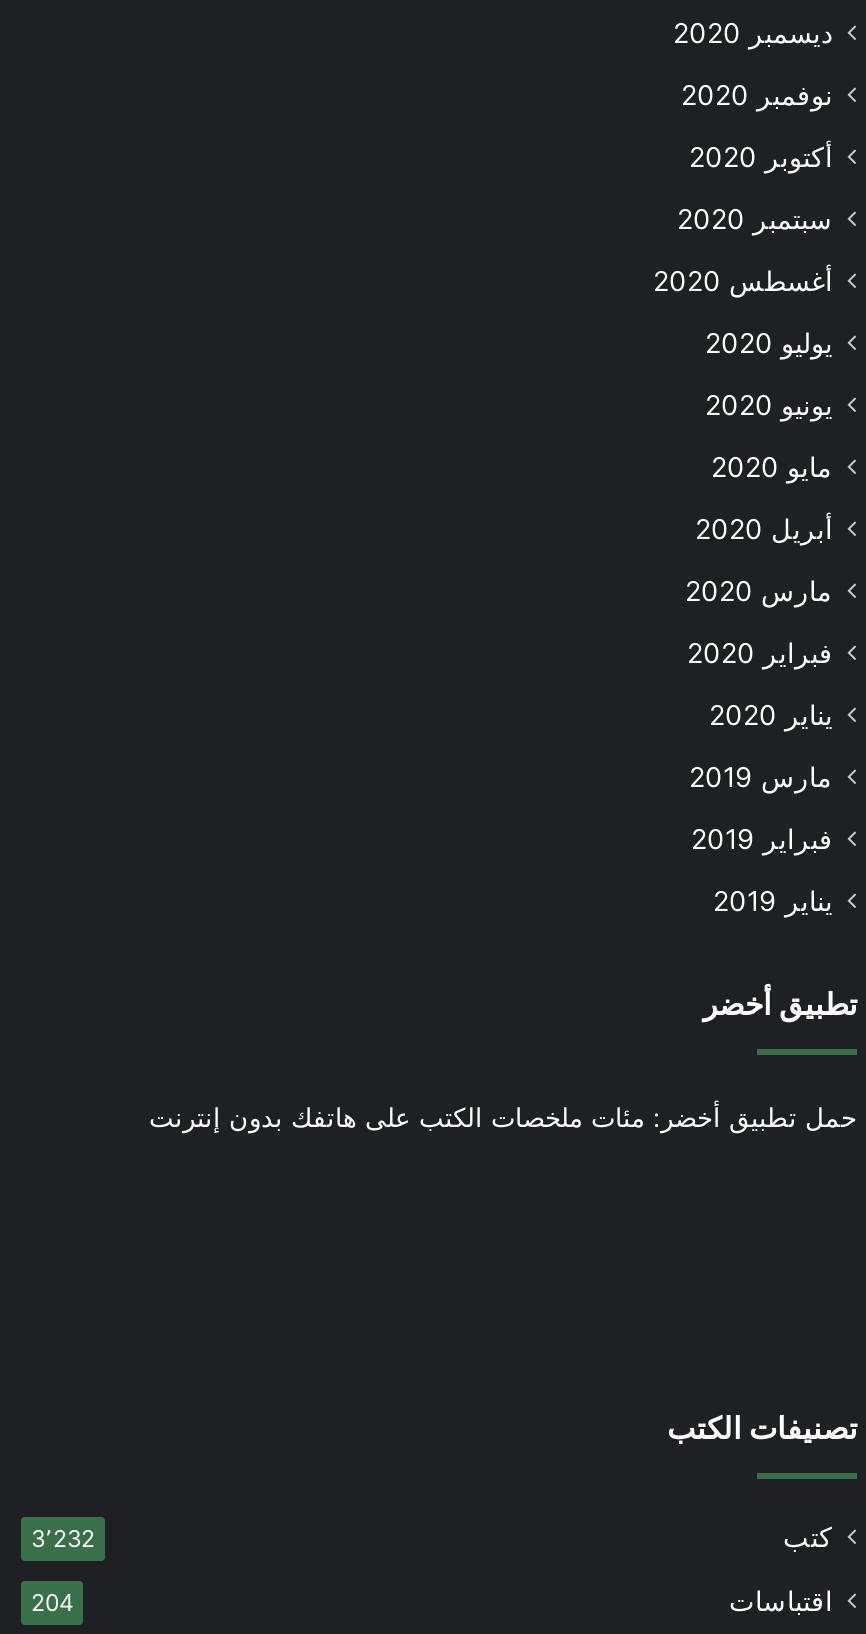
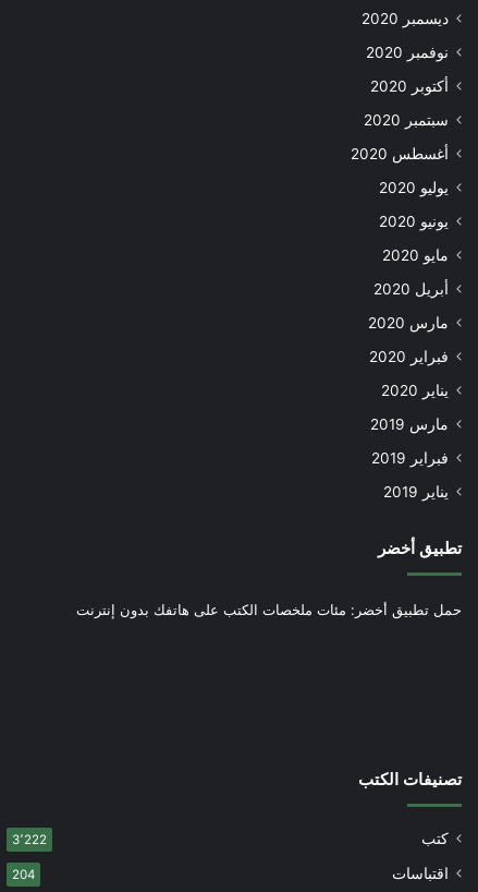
- 3٬232
+ 3٬222
